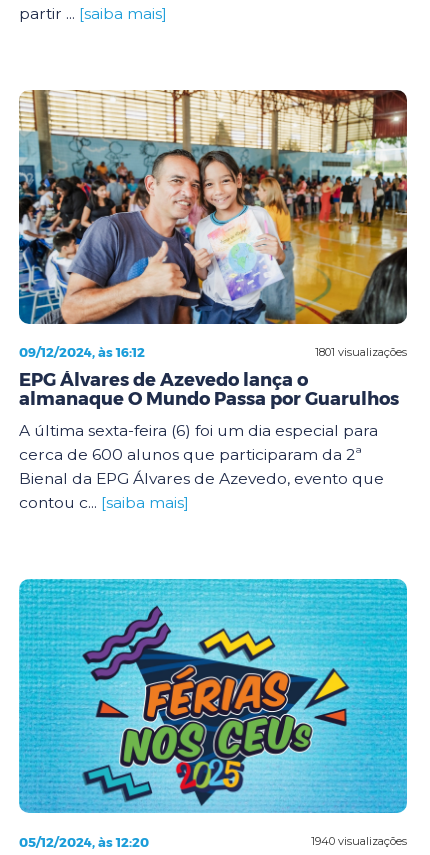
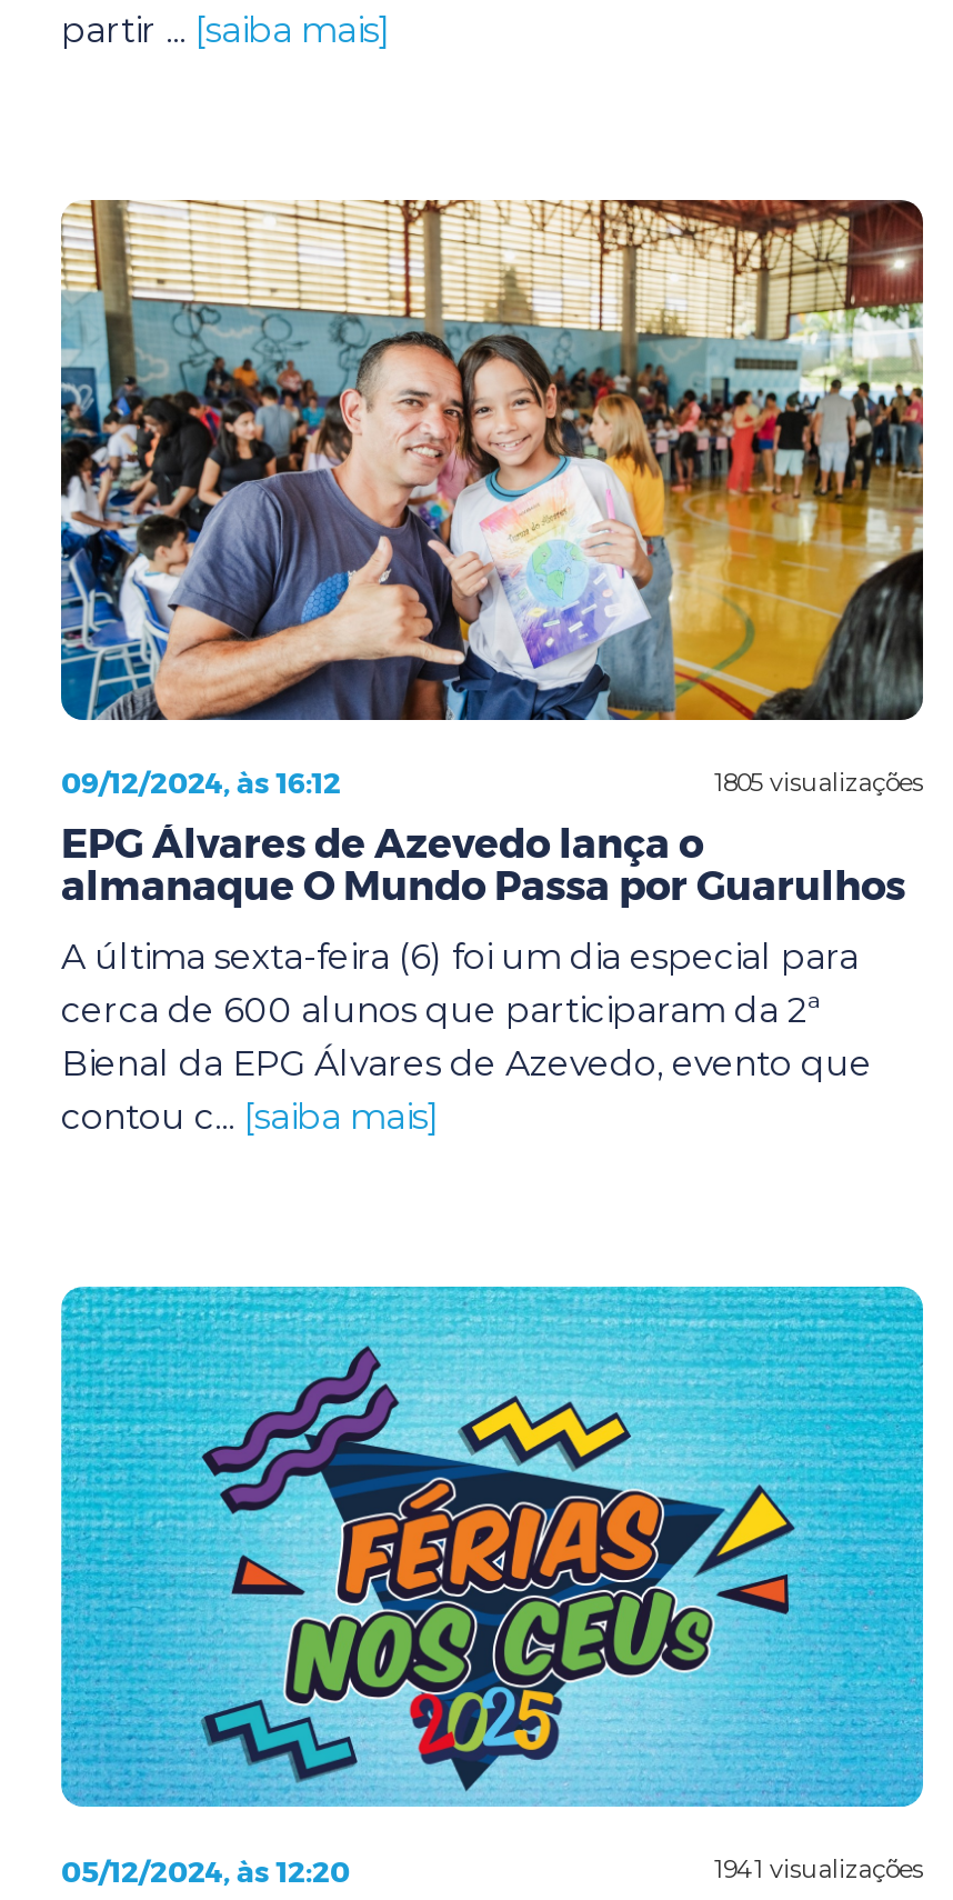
- 1801 visualizações
+ 1805 visualizações

- 1940 visualizações
+ 1941 visualizações
